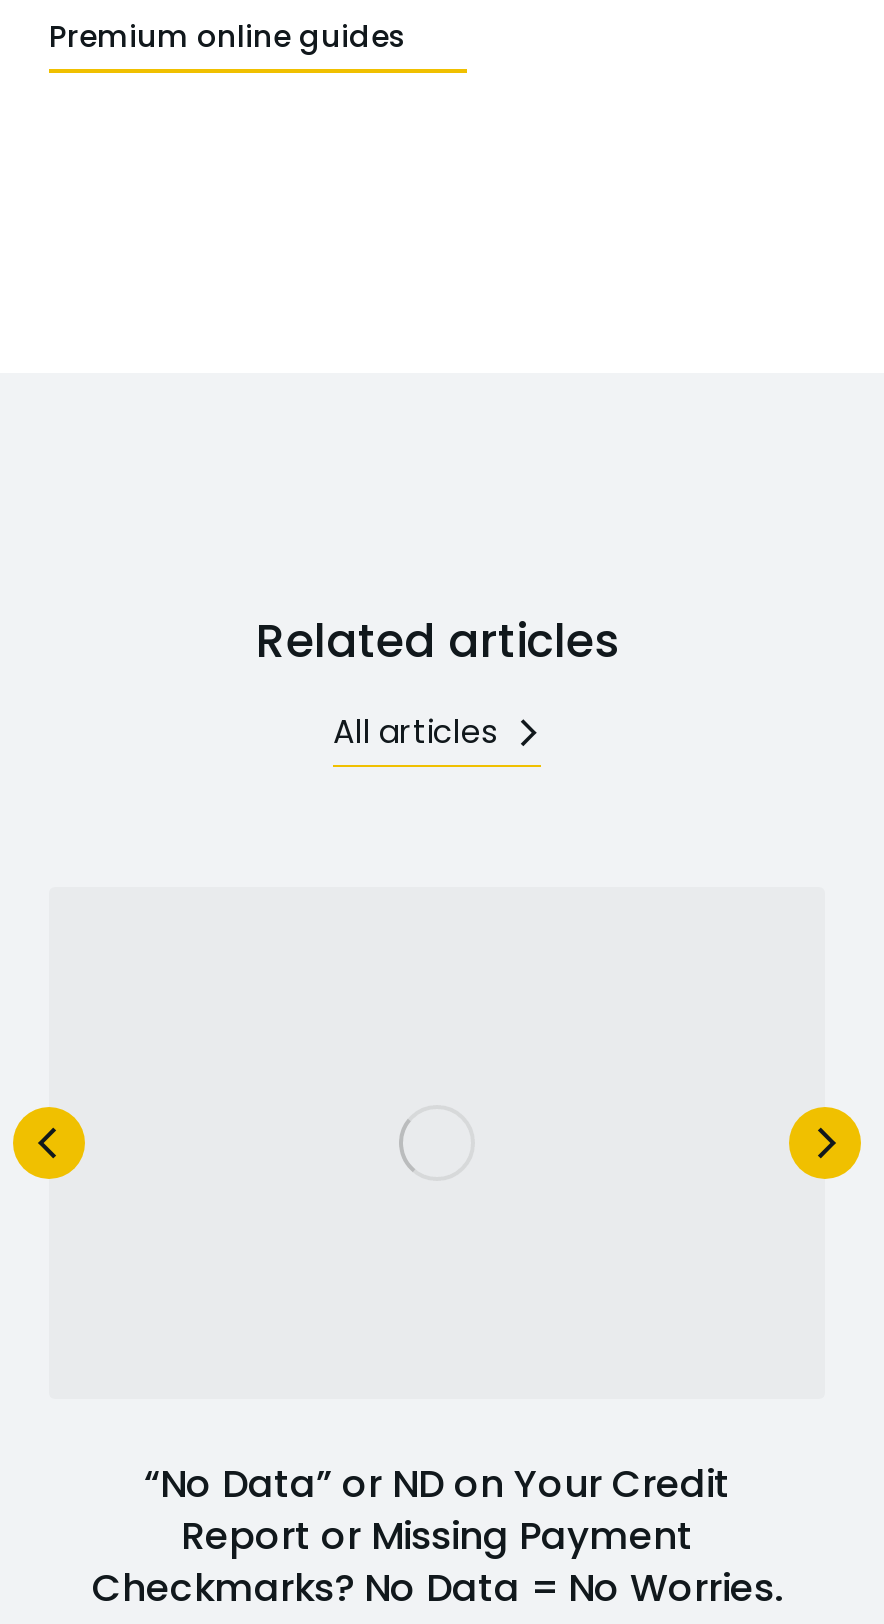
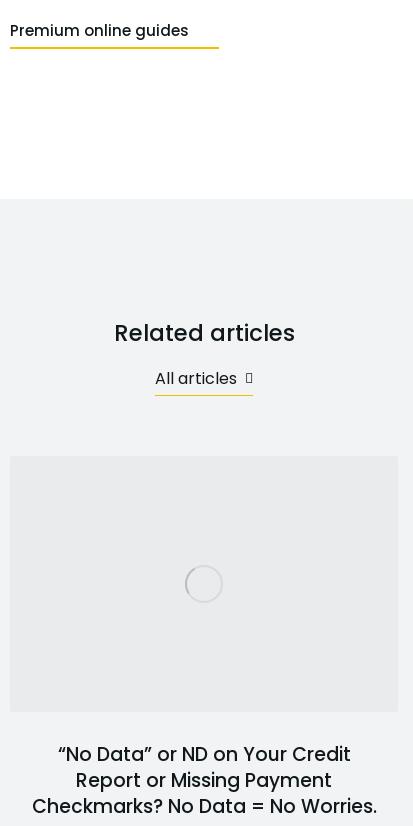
- [image]

- [image]
